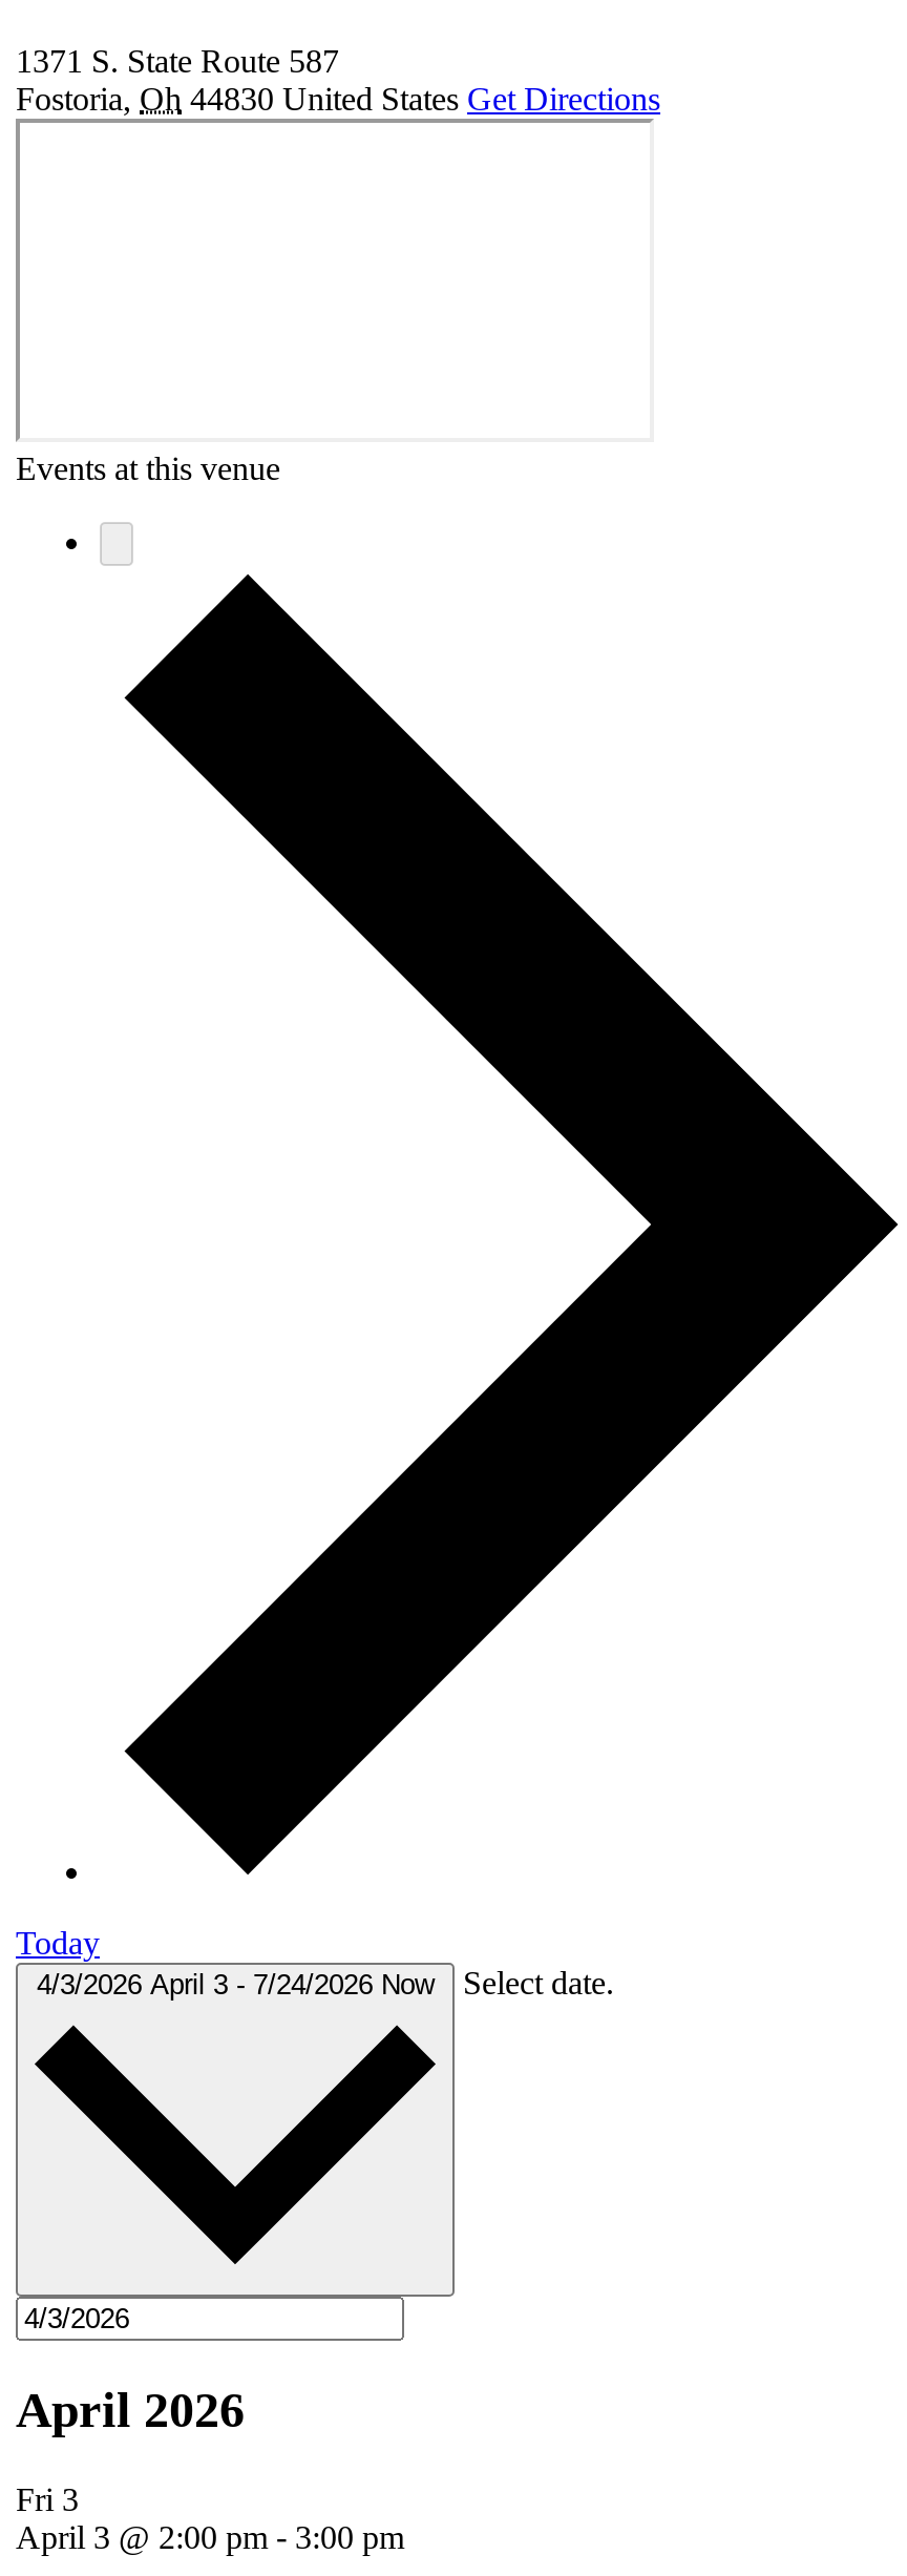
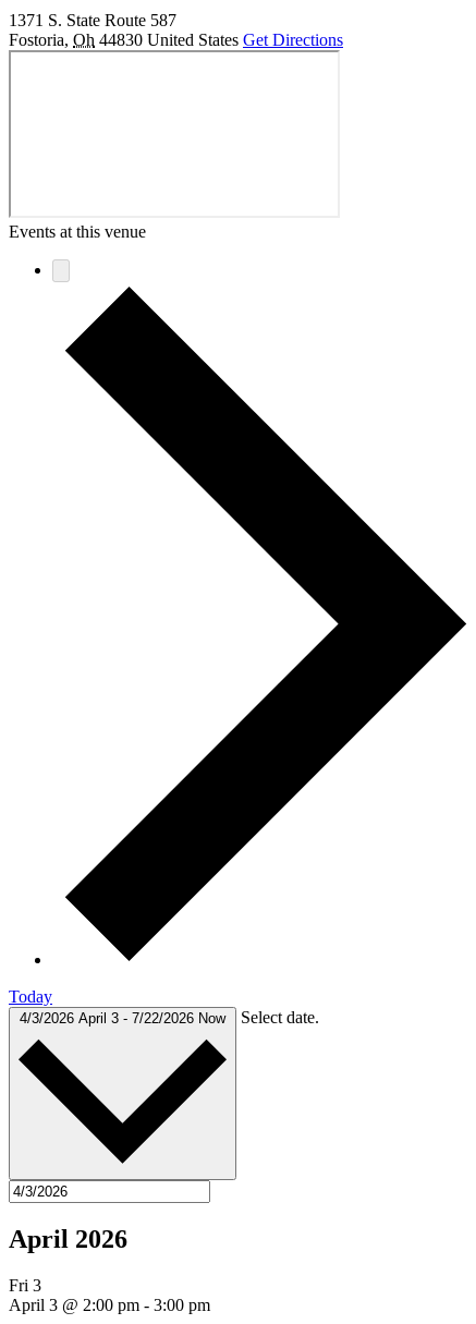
- 4/3/2026 April 3 - 7/24/2026 Now Select date.
+ 4/3/2026 April 3 - 7/22/2026 Now Select date.
